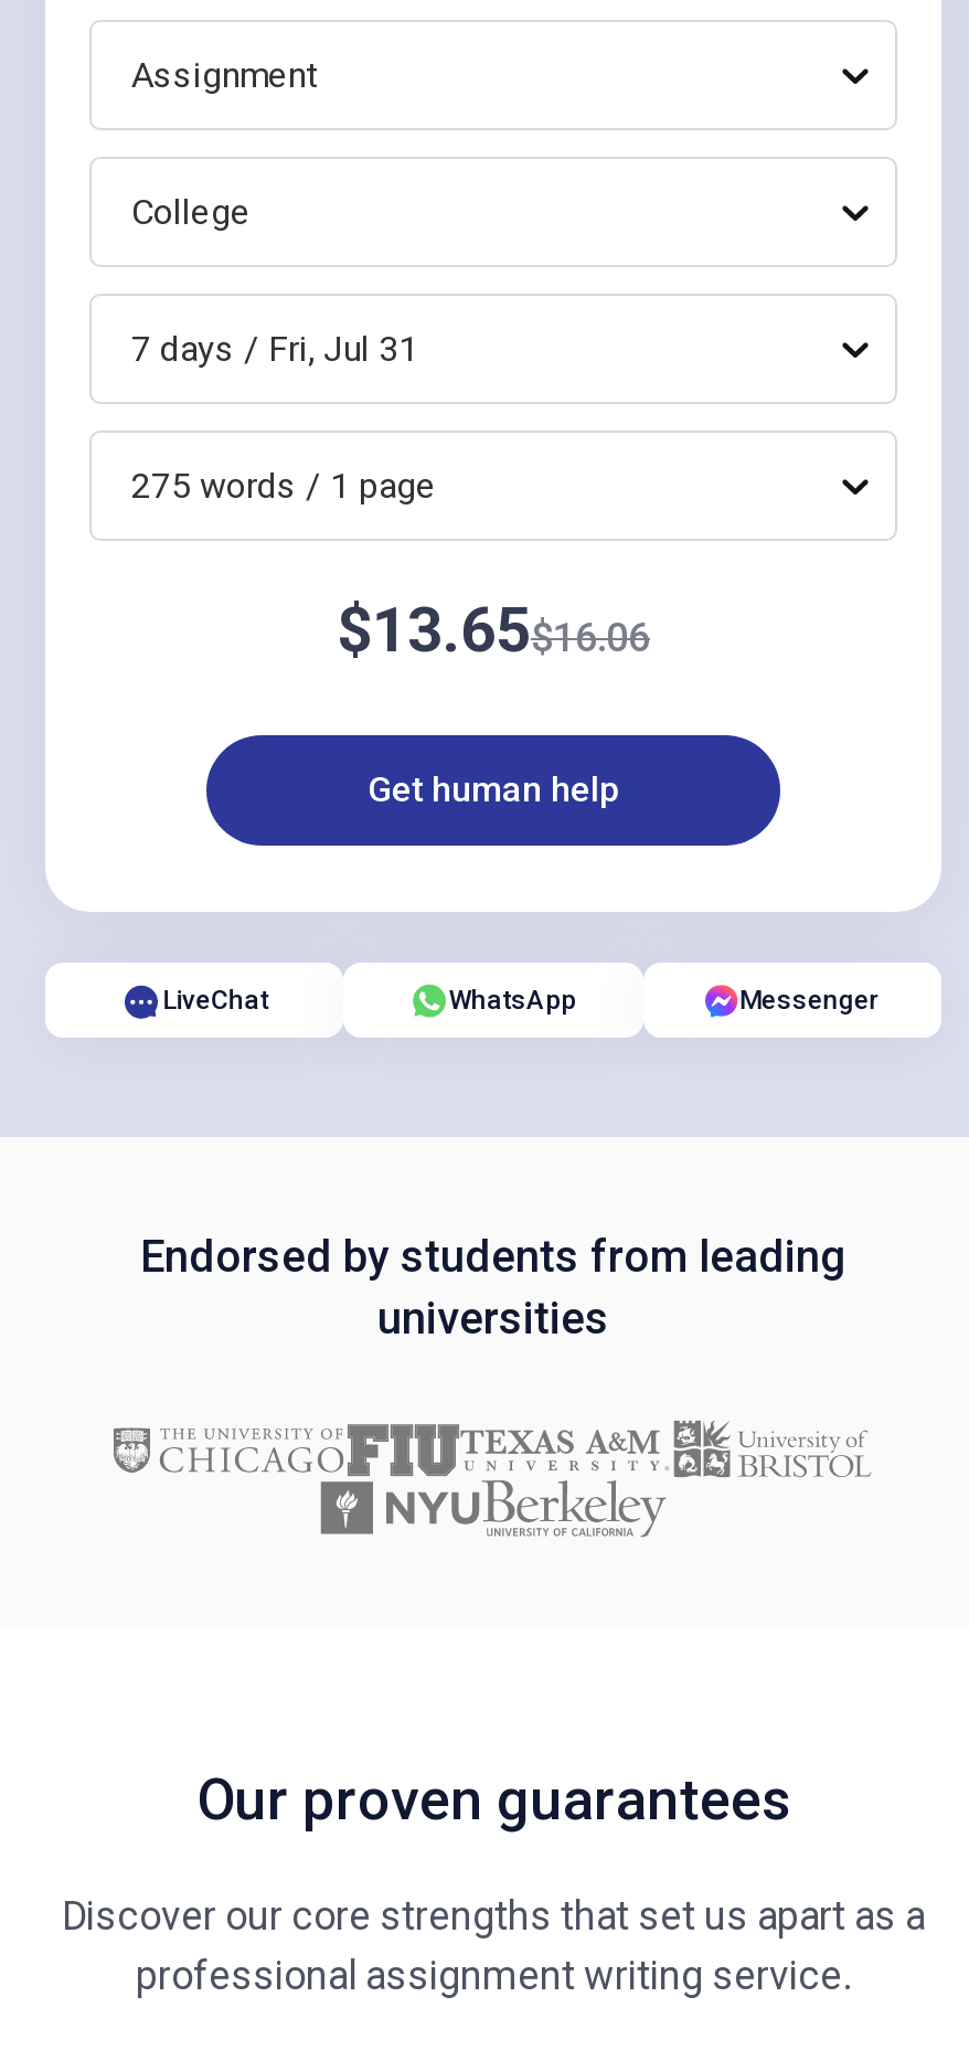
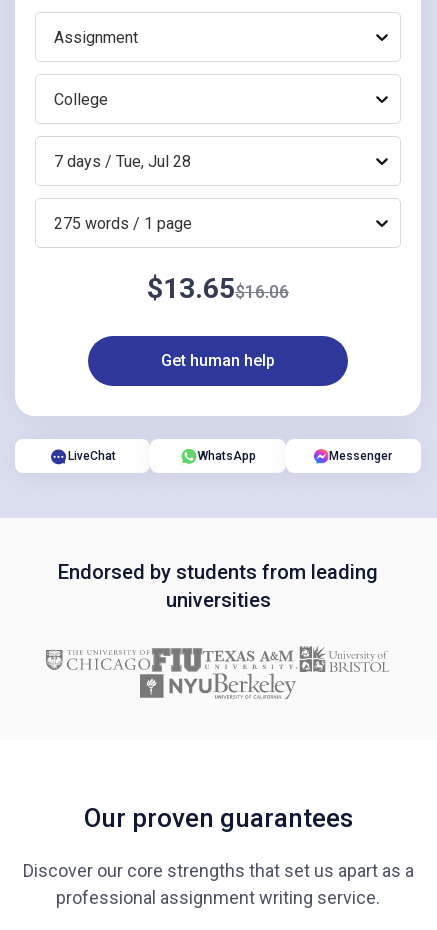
- 7 days / Fri, Jul 31
+ 7 days / Tue, Jul 28
